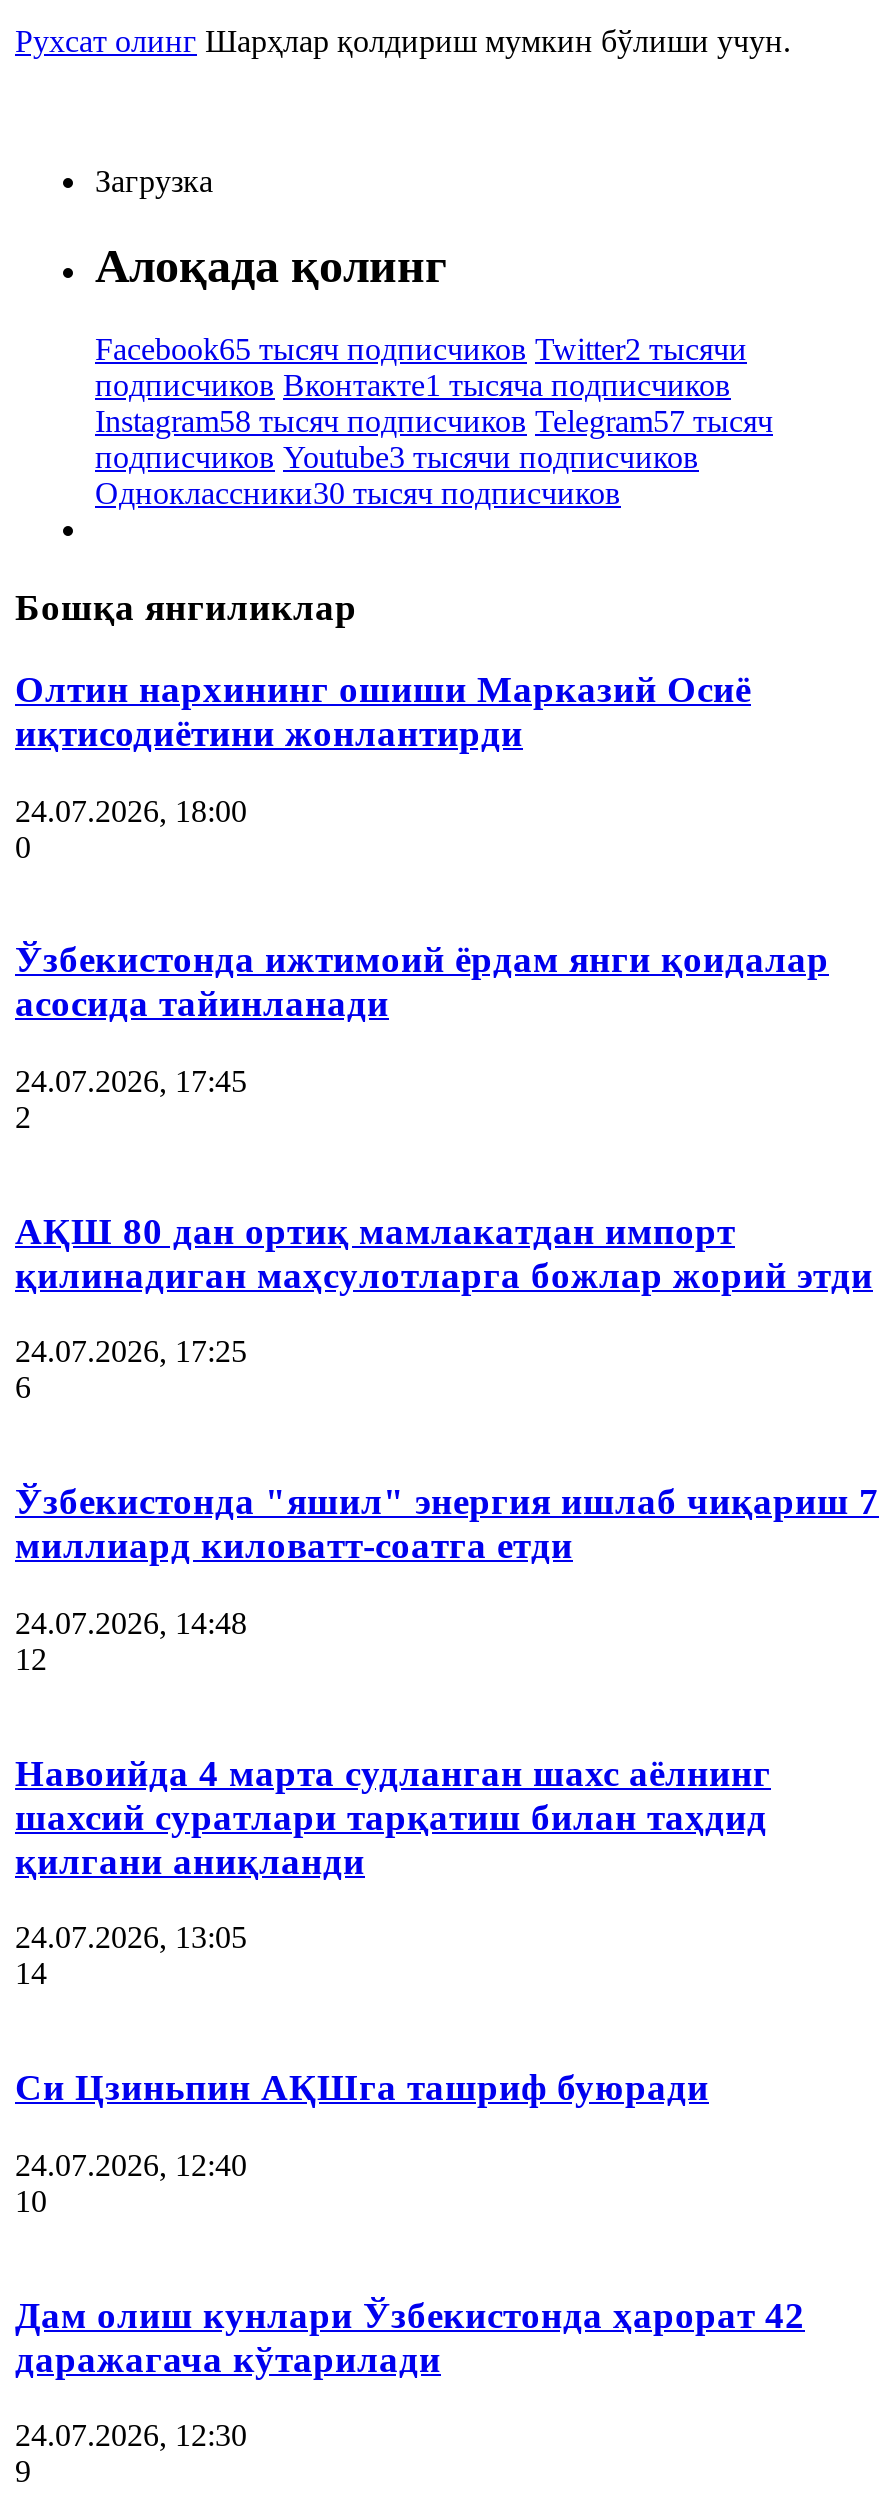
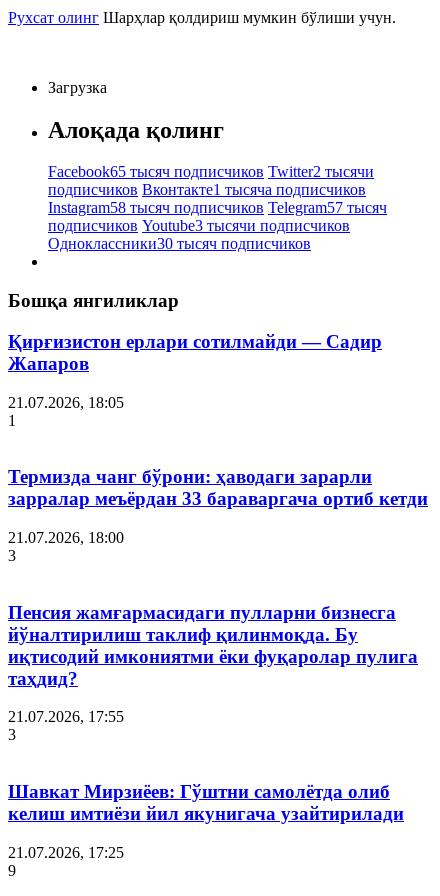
- Олтин нархининг ошиши Марказий Осиё
- иқтисодиётини жонлантирди
- 24.07.2026, 18:00
- 0
- Ўзбекистонда ижтимоий ёрдам янги қоидалар
- асосида тайинланади
- 24.07.2026, 17:45
- 2
- АҚШ 80 дан ортиқ мамлакатдан импорт
- қилинадиган маҳсулотларга божлар жорий этди
- 24.07.2026, 17:25
- 6
- Ўзбекистонда "яшил" энергия ишлаб чиқариш 7
- миллиард киловатт-соатга етди
- 24.07.2026, 14:48
- 12
- Навоийда 4 марта судланган шахс аёлнинг
- шахсий суратлари тарқатиш билан таҳдид
- қилгани аниқланди
- 24.07.2026, 13:05
- 14
- Си Цзиньпин АҚШга ташриф буюради
- 24.07.2026, 12:40
- 10
- Дам олиш кунлари Ўзбекистонда ҳарорат 42
- даражагача кўтарилади
- 24.07.2026, 12:30
+ Қирғизистон ерлари сотилмайди — Садир
+ Жапаров
+ 21.07.2026, 18:05
+ 1
+ Термизда чанг бўрони: ҳаводаги зарарли
+ зарралар меъёрдан 33 бараваргача ортиб кетди
+ 21.07.2026, 18:00
+ 3
+ Пенсия жамғармасидаги пулларни бизнесга
+ йўналтирилиш таклиф қилинмоқда. Бу
+ иқтисодий имкониятми ёки фуқаролар пулига
+ таҳдид?
+ 21.07.2026, 17:55
+ 3
+ Шавкат Мирзиёев: Гўштни самолётда олиб
+ келиш имтиёзи йил якунигача узайтирилади
+ 21.07.2026, 17:25
